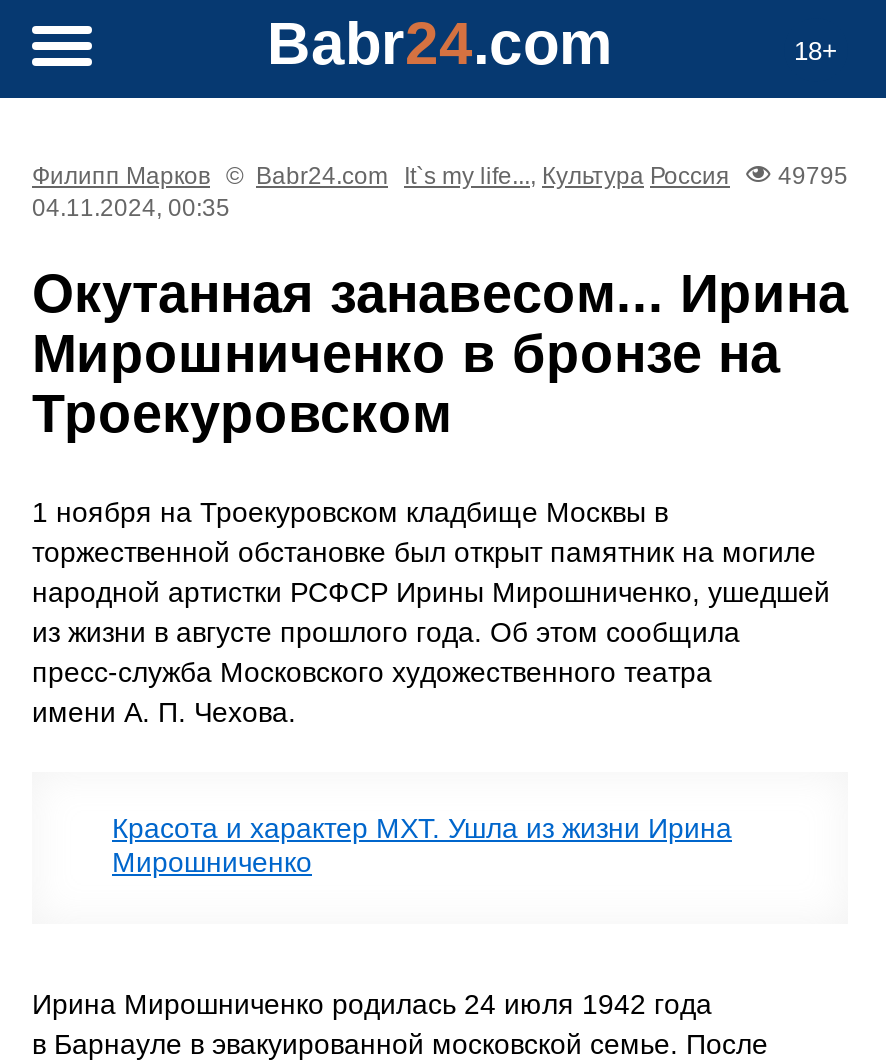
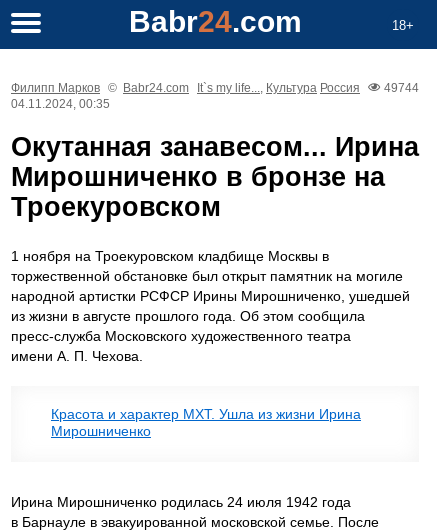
- Филипп Марков © Babr24.com It`s my life..., Культура Россия 49795
+ Филипп Марков © Babr24.com It`s my life..., Культура Россия 49744
